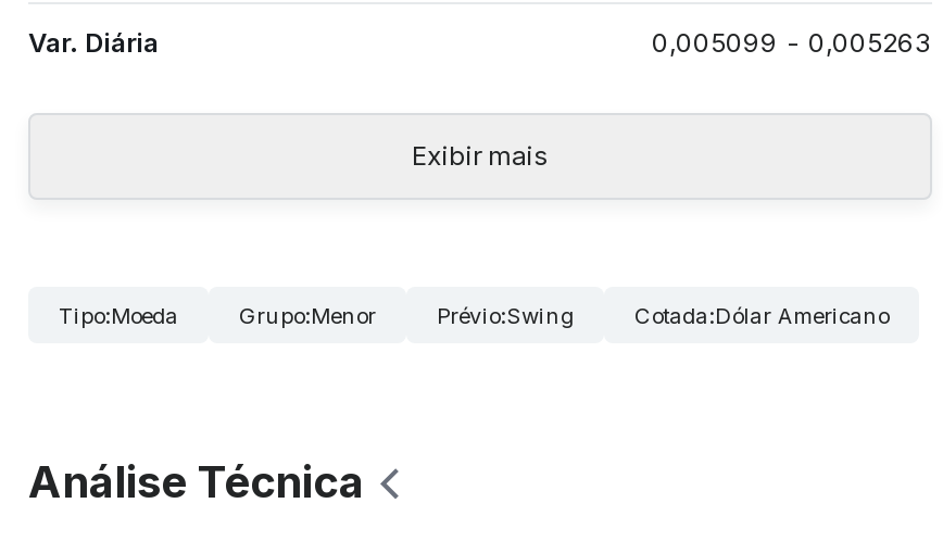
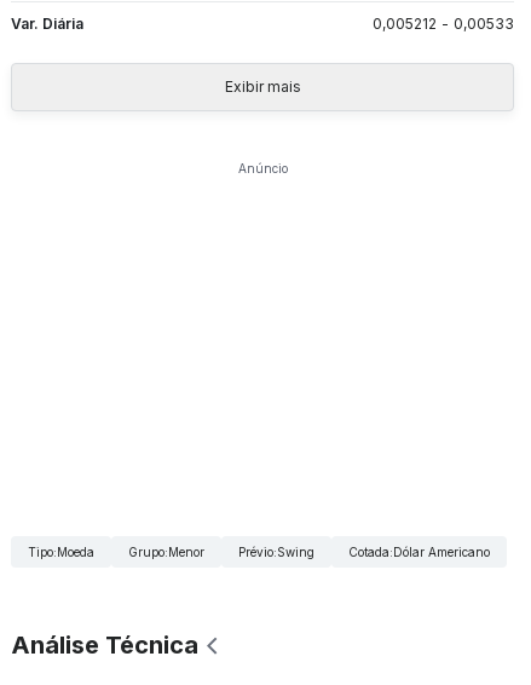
- 0,005099 - 0,005263
+ 0,005212 - 0,00533

+ Anúncio
